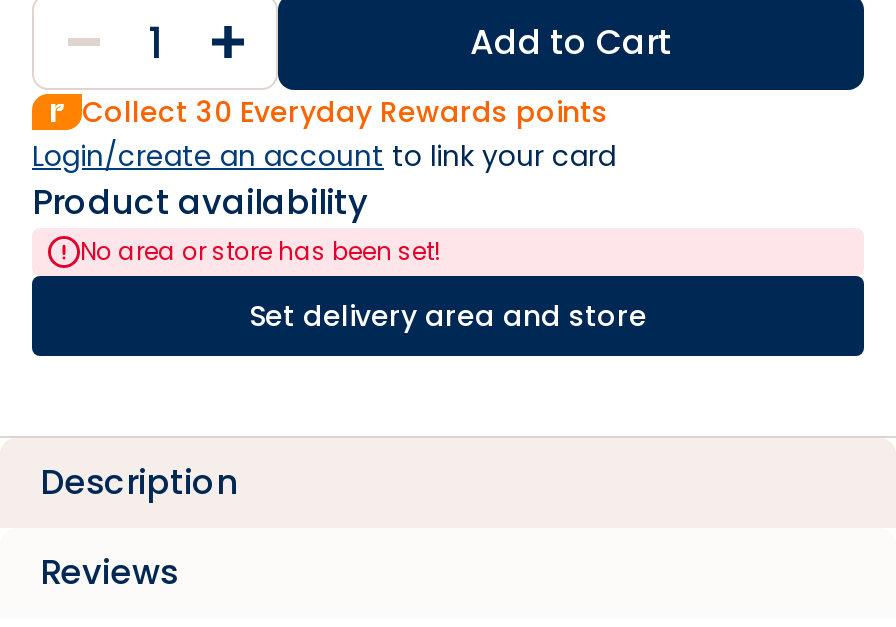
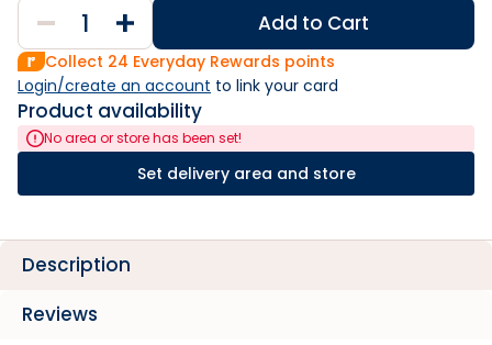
- Collect 30 Everyday Rewards points
+ Collect 24 Everyday Rewards points
